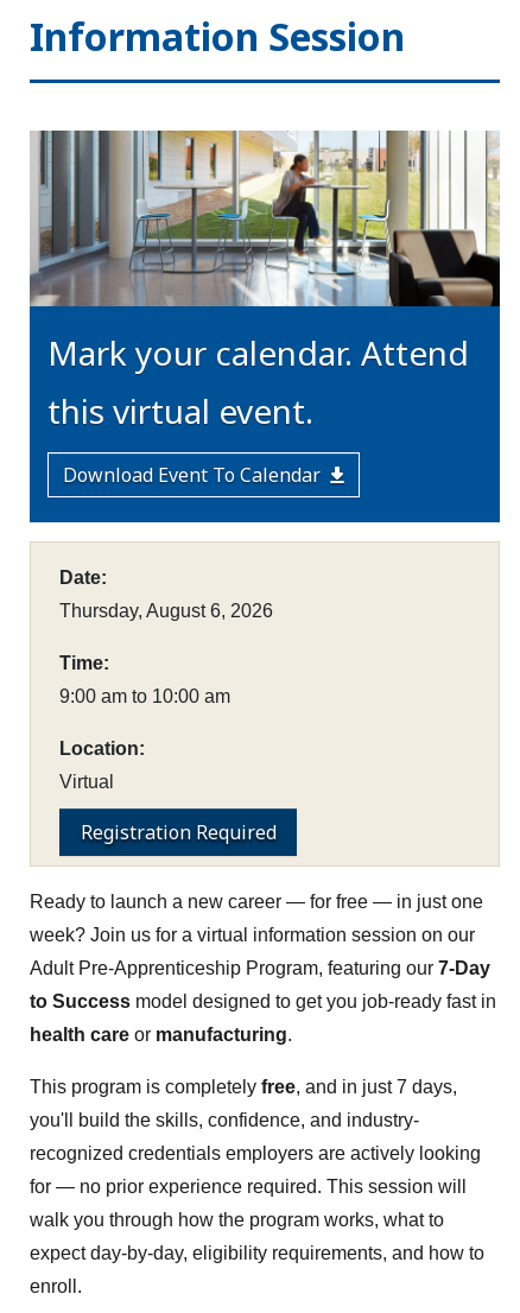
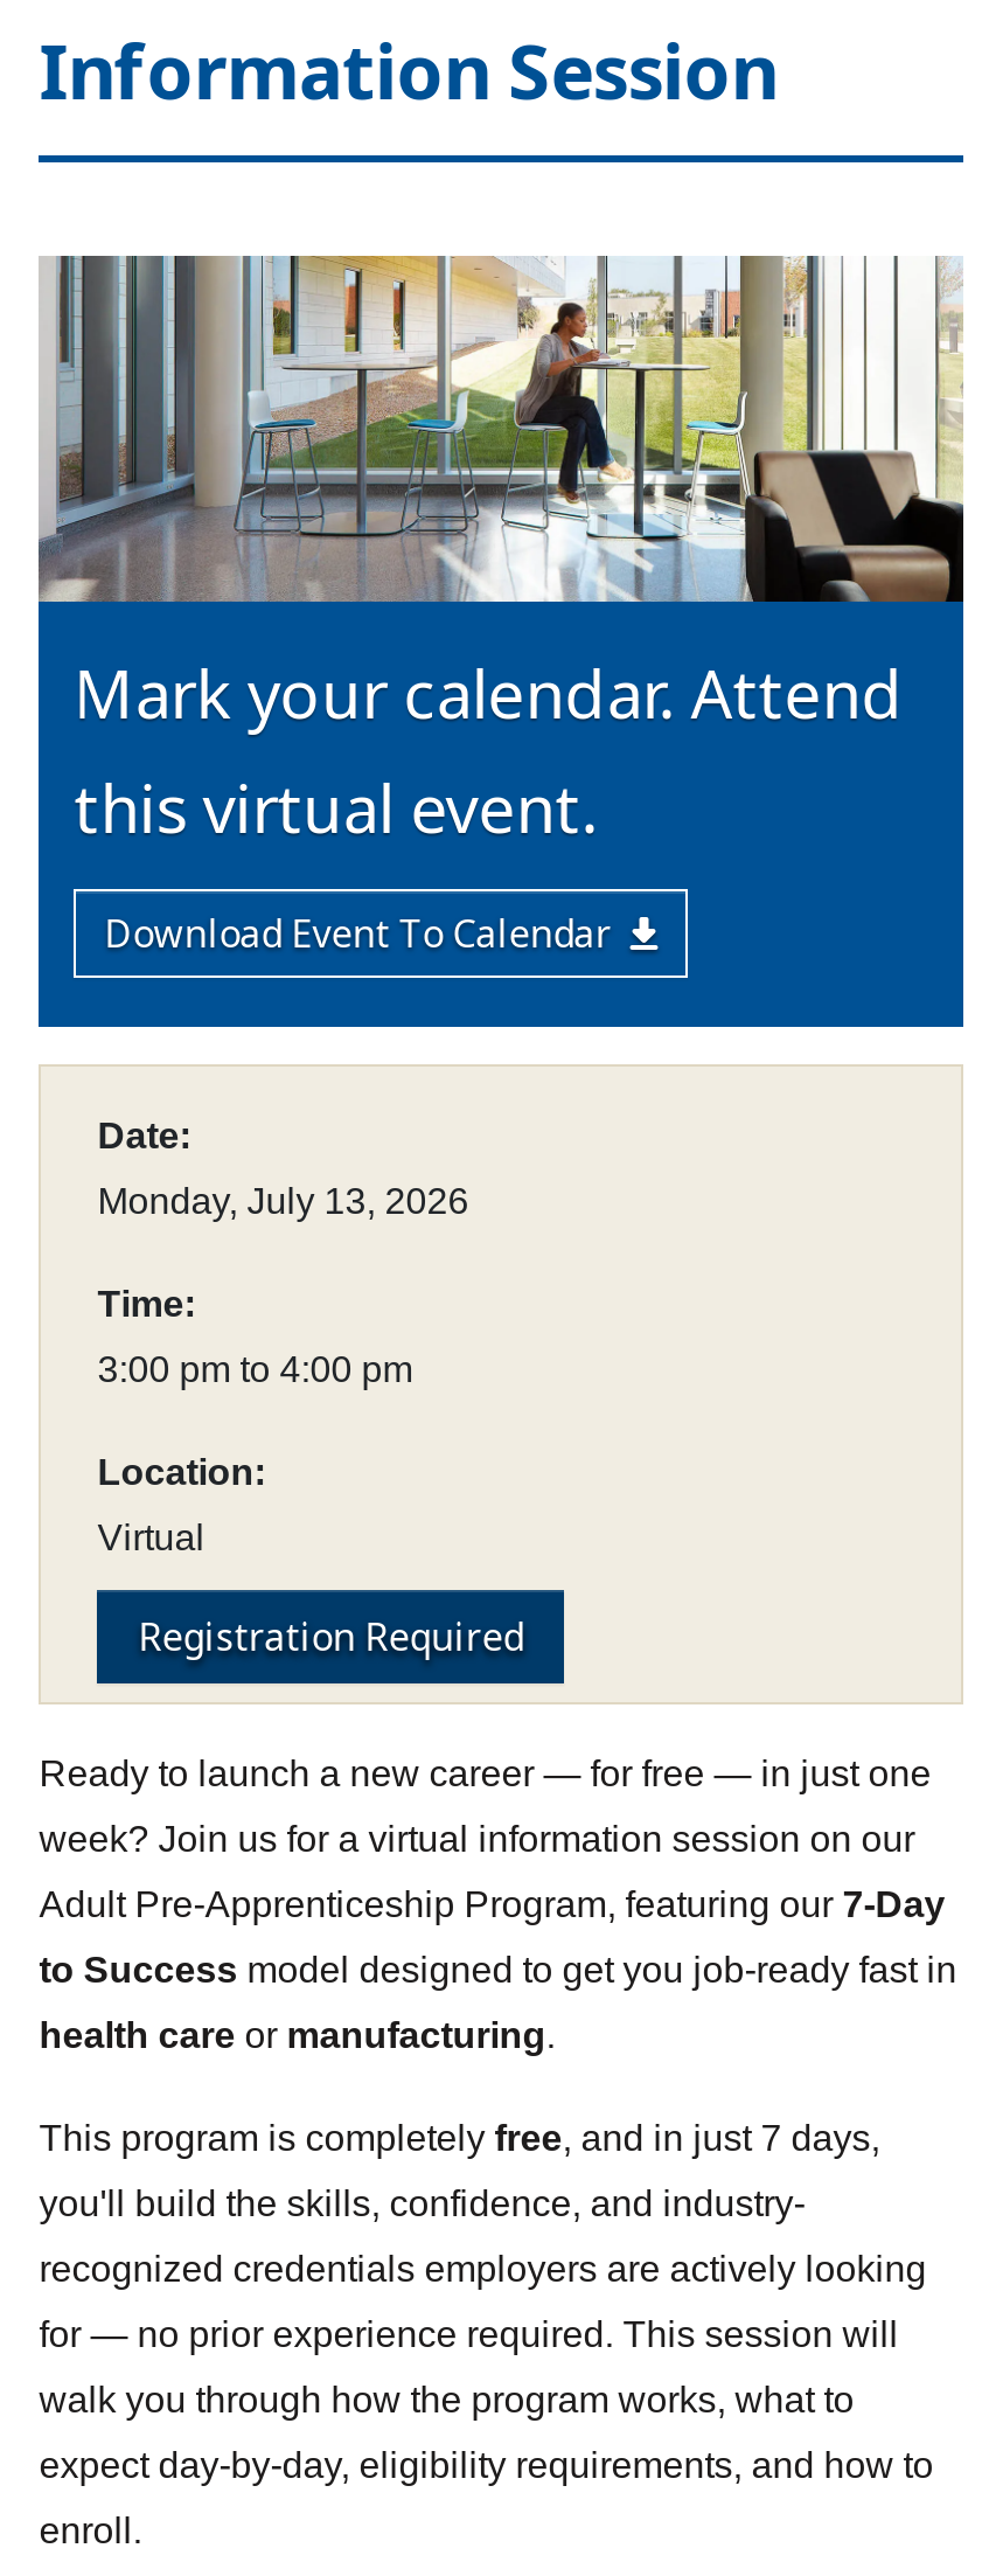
- Thursday, August 6, 2026
+ Monday, July 13, 2026

- 9:00 am to 10:00 am
+ 3:00 pm to 4:00 pm
